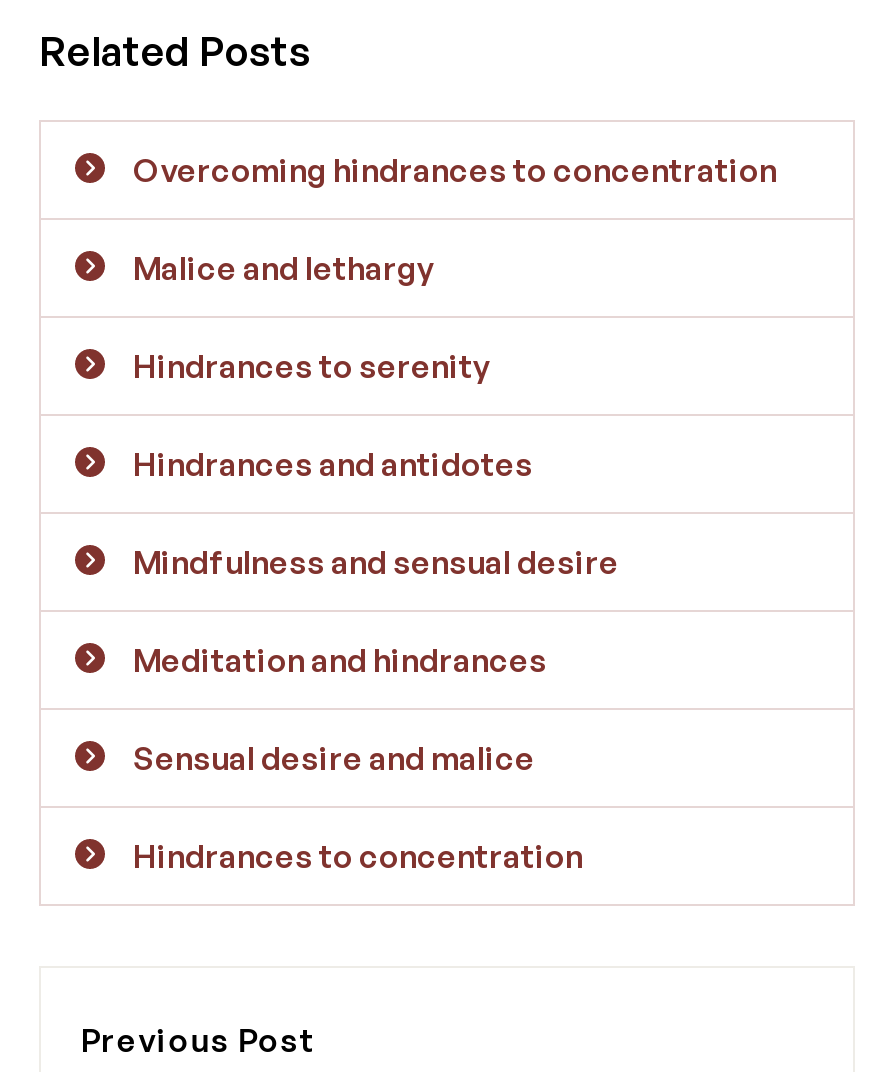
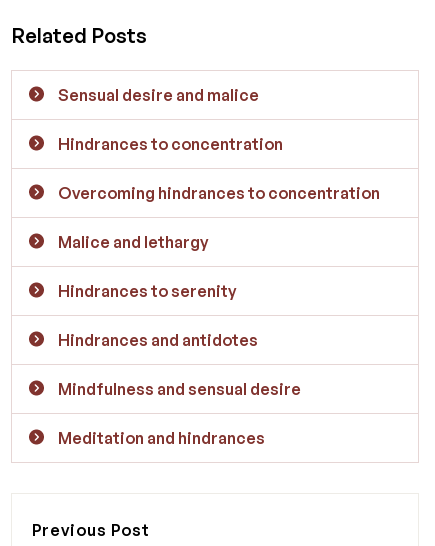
moved down: Overcoming hindrances to concentration | Malice and lethargy | Hindrances to serenity | Hindrances and antidotes | Mindfulness and sensual desire | Meditation and hindrances

moved up: Sensual desire and malice | Hindrances to concentration
